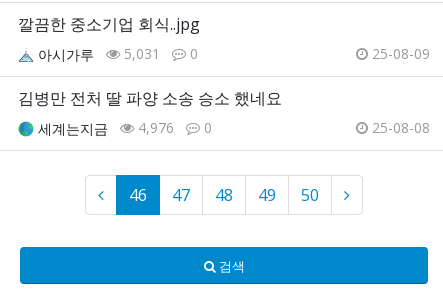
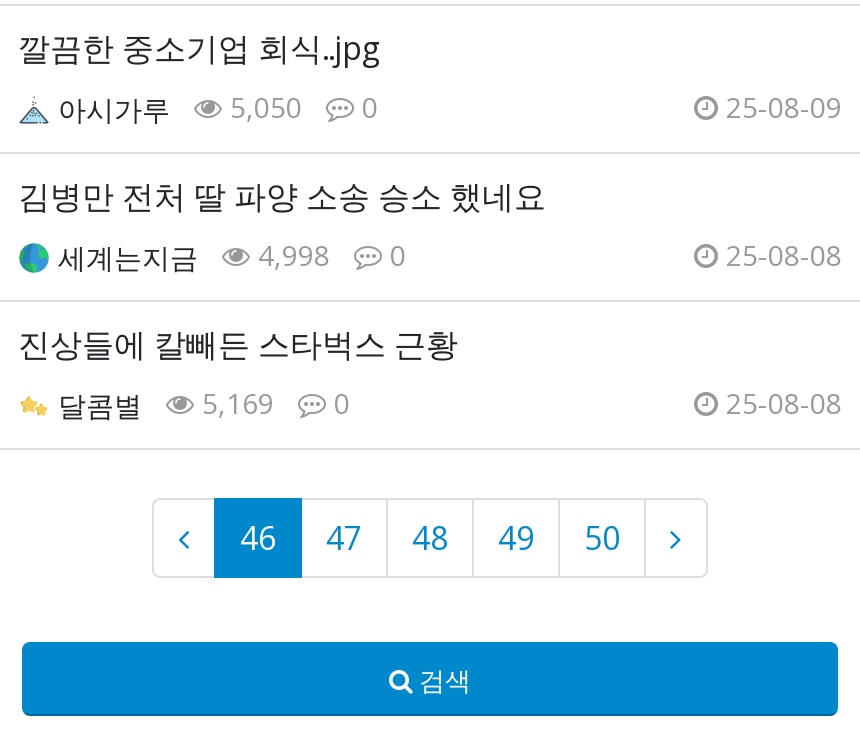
- 아시가루 5,031 0
+ 아시가루 5,050 0

- 4,976
+ 4,998
+ 0
+ 25-08-08
+ 진상들에 칼빼든 스타벅스 근황
+ 달콤별
+ 5,169
